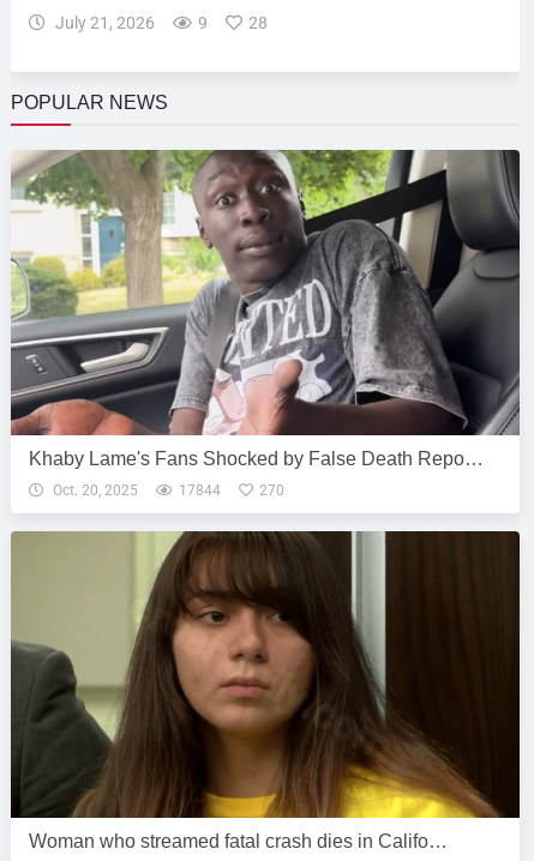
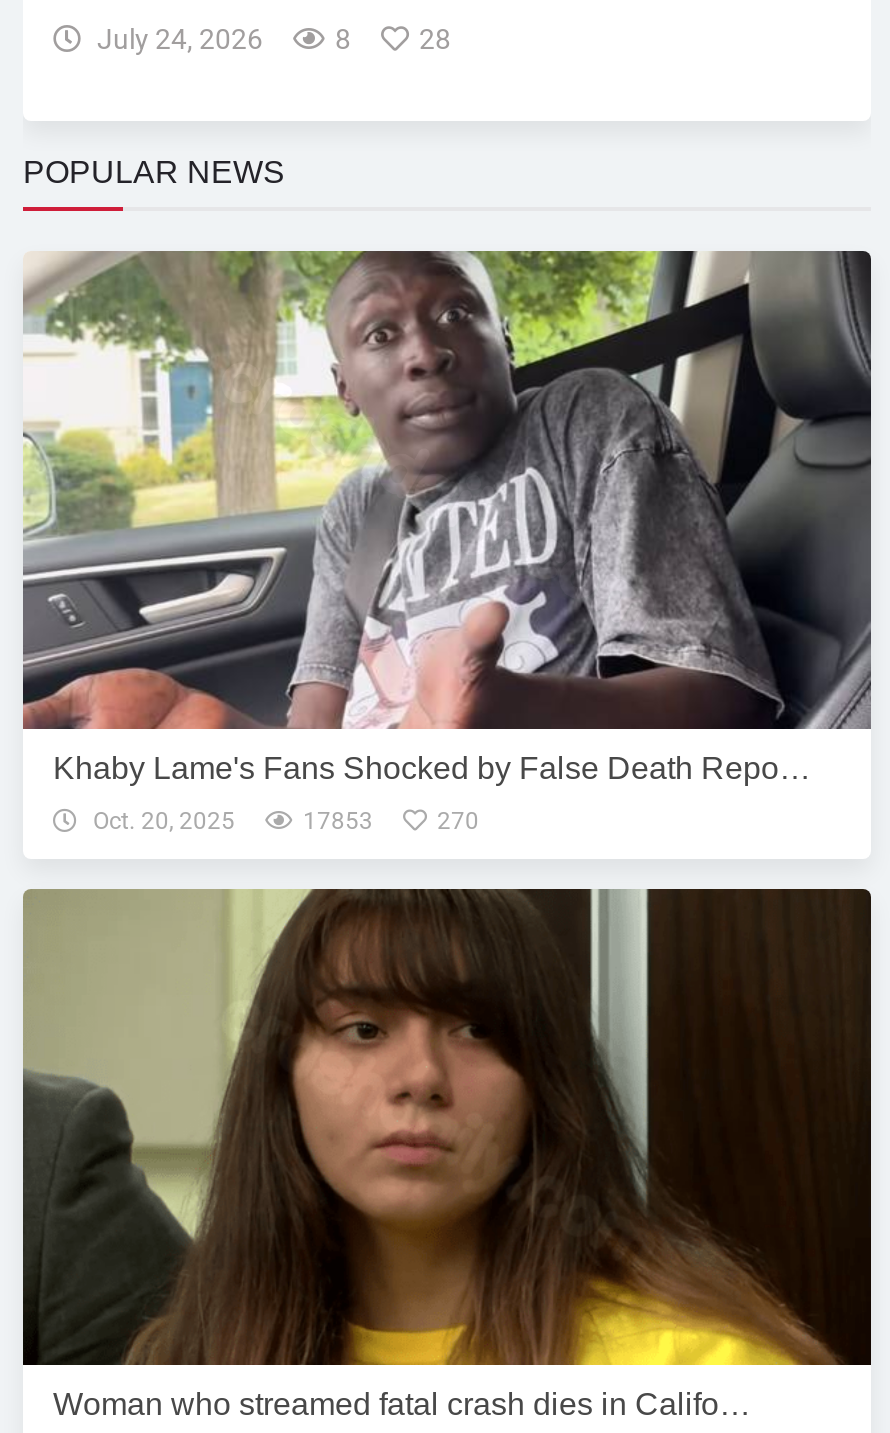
- July 21, 2026
- 9
+ July 24, 2026
+ 8

- 17844
+ 17853
